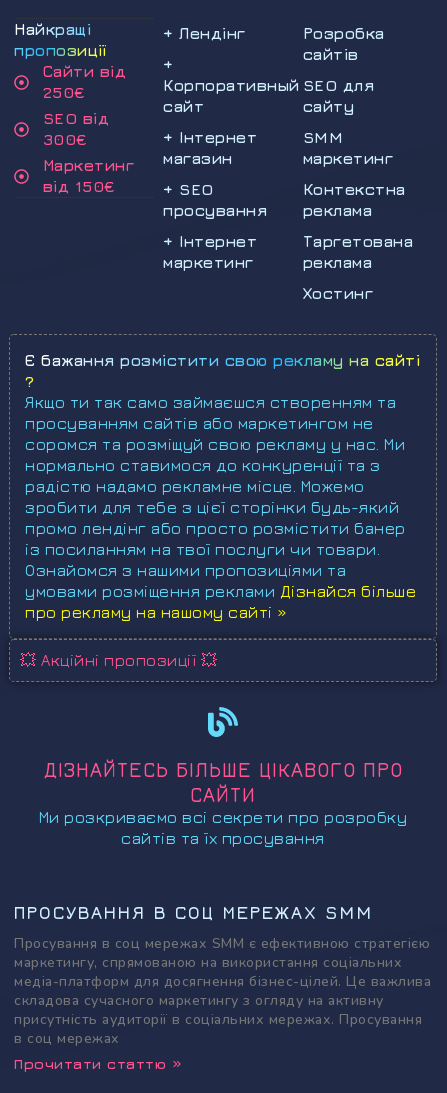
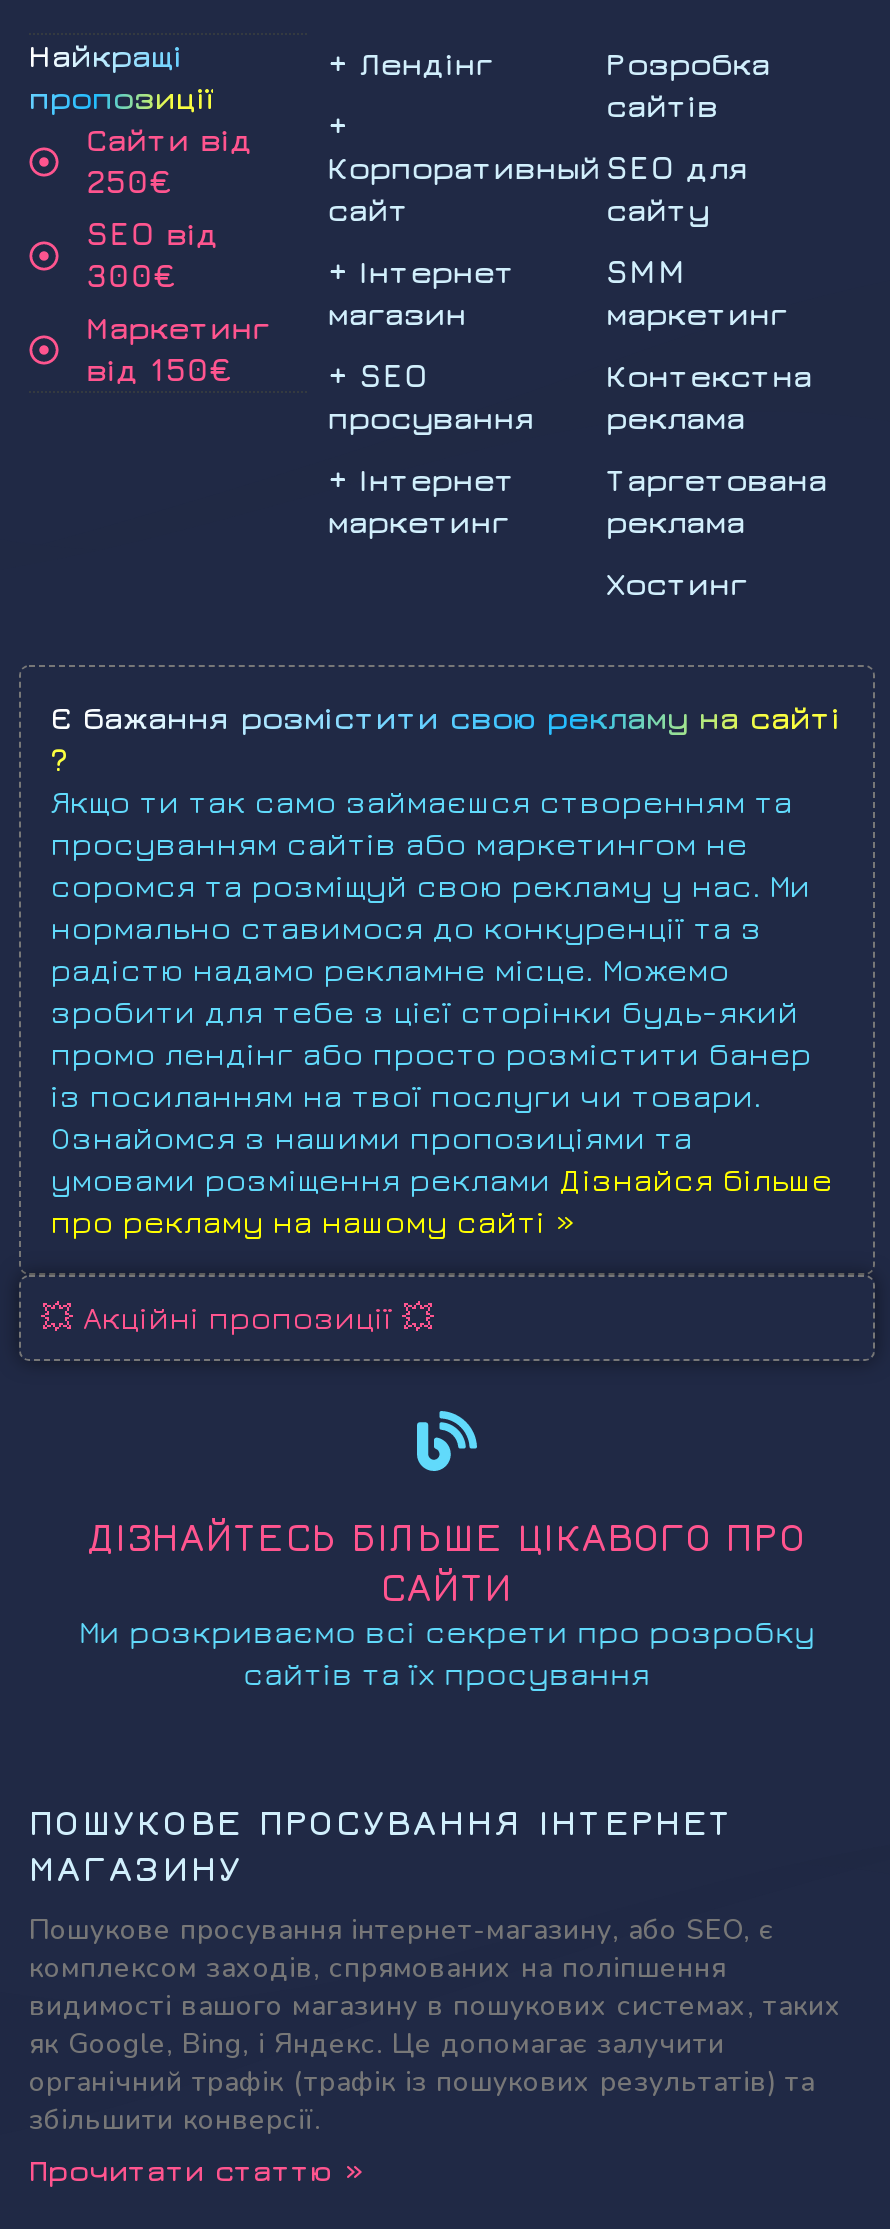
- ПРОСУВАННЯ В СОЦ МЕРЕЖАХ SMM
+ ПОШУКОВЕ ПРОСУВАННЯ ІНТЕРНЕТ
+ МАГАЗИНУ

- Просування в соц мережах SMM є ефективною стратегією
- маркетингу, спрямованою на використання соціальних
- медіа-платформ для досягнення бізнес-цілей. Це важлива
- складова сучасного маркетингу з огляду на активну
- присутність аудиторії в соціальних мережах. Просування
- в соц мережах
+ Пошукове просування інтернет-магазину, або SEO, є
+ комплексом заходів, спрямованих на поліпшення
+ видимості вашого магазину в пошукових системах, таких
+ як Google, Bing, і Яндекс. Це допомагає залучити
+ органічний трафік (трафік із пошукових результатів) та
+ збільшити конверсії.
